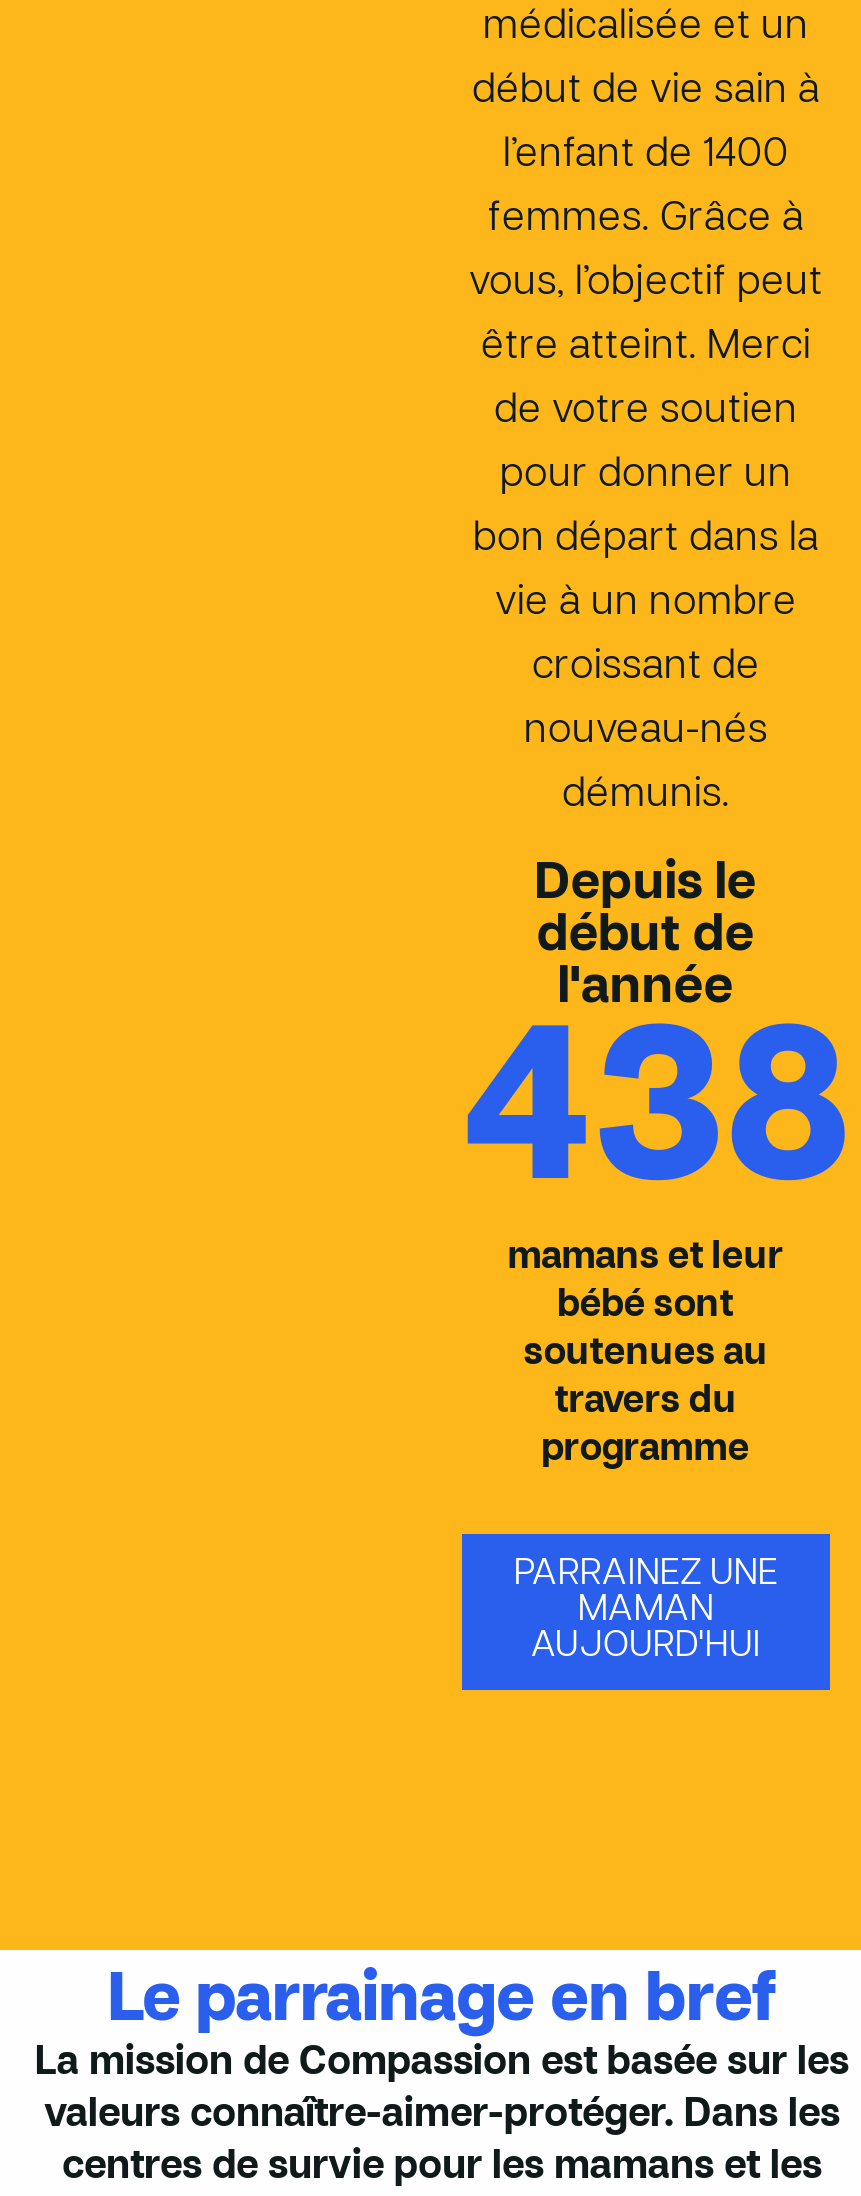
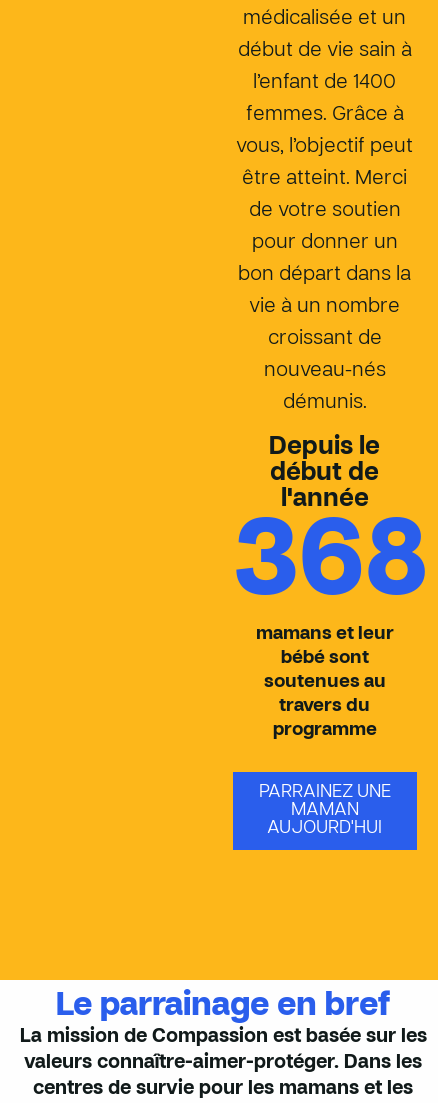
- 438
+ 368
